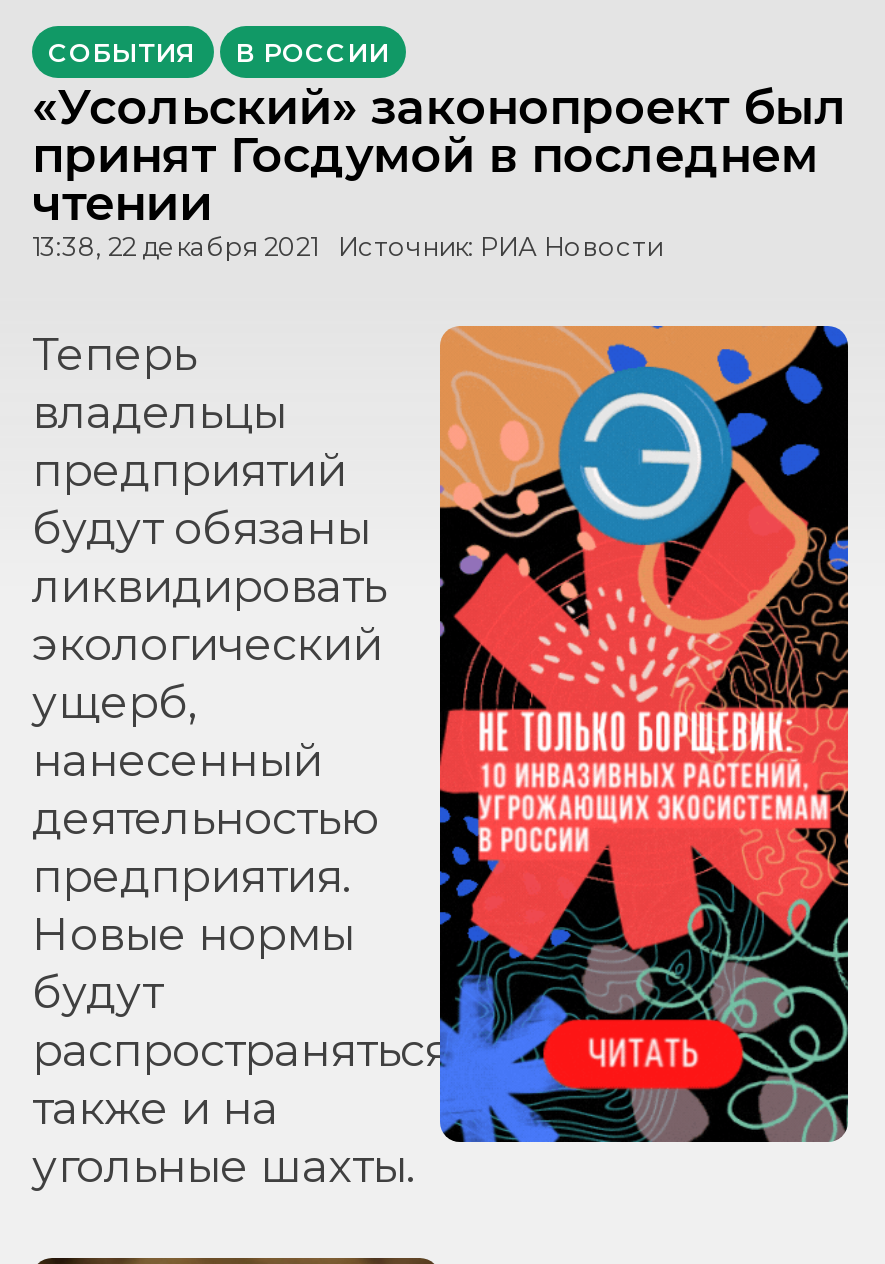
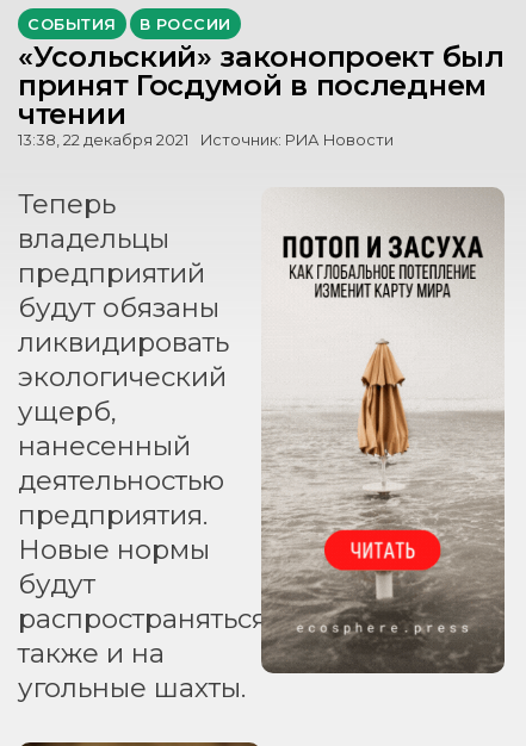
- [image]
+ [image]
